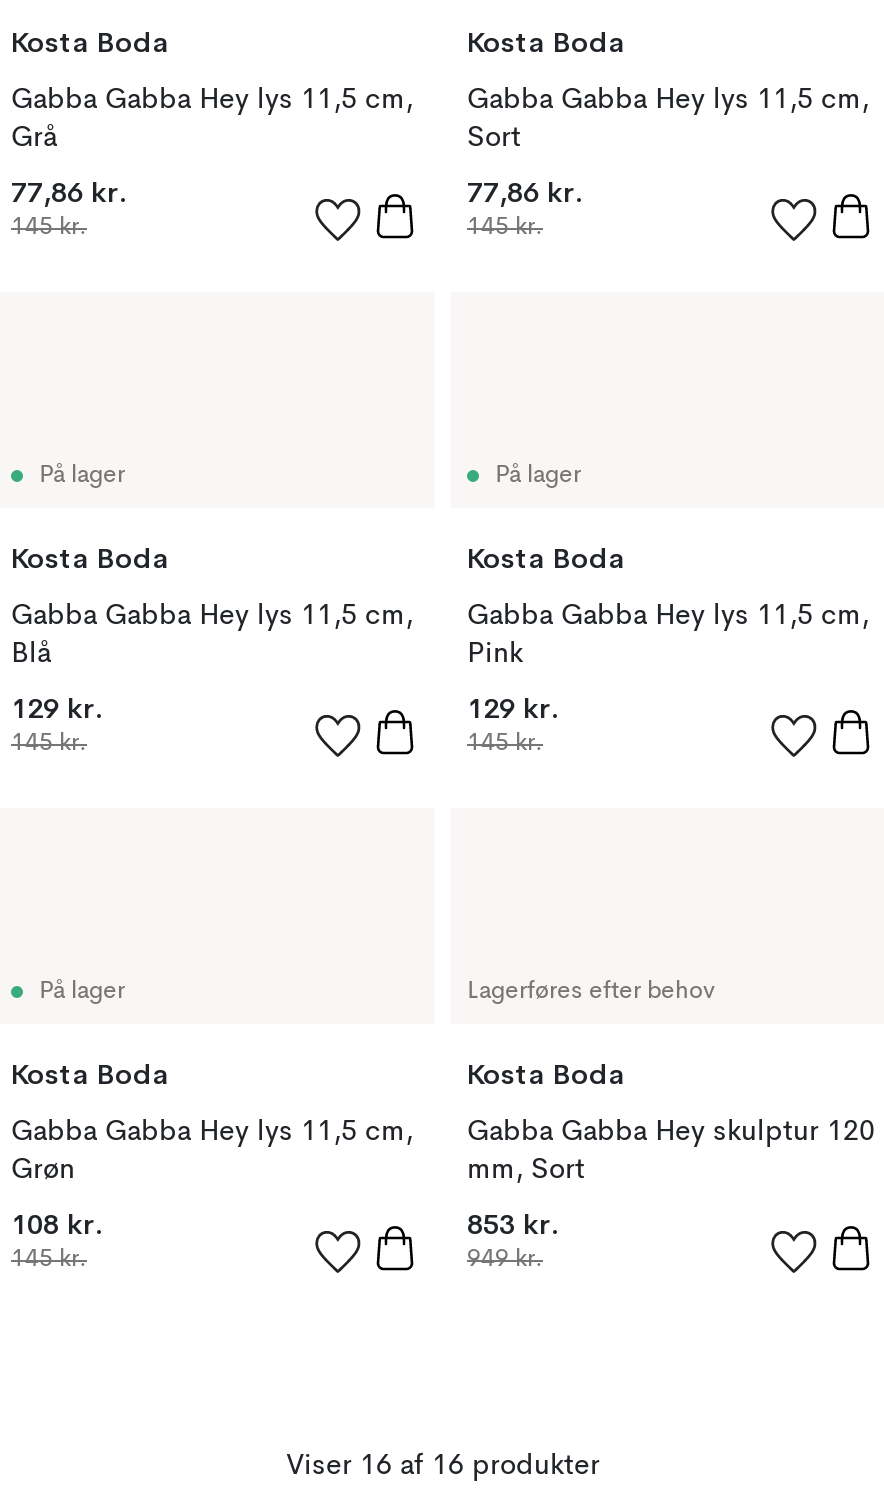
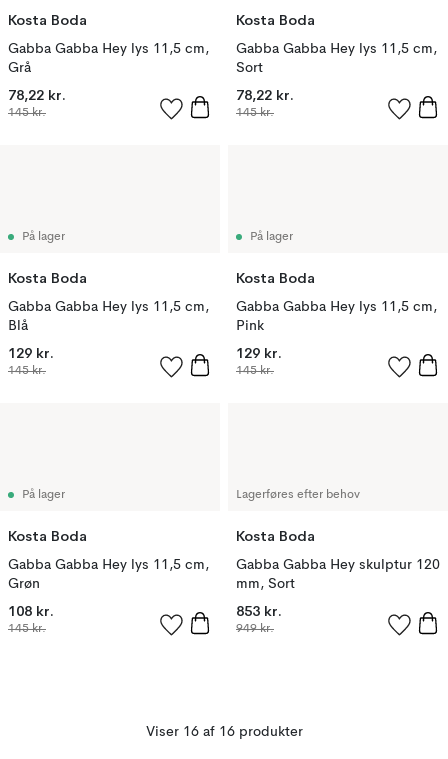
- 77,86 kr.
+ 78,22 kr.

- 77,86 kr.
+ 78,22 kr.
